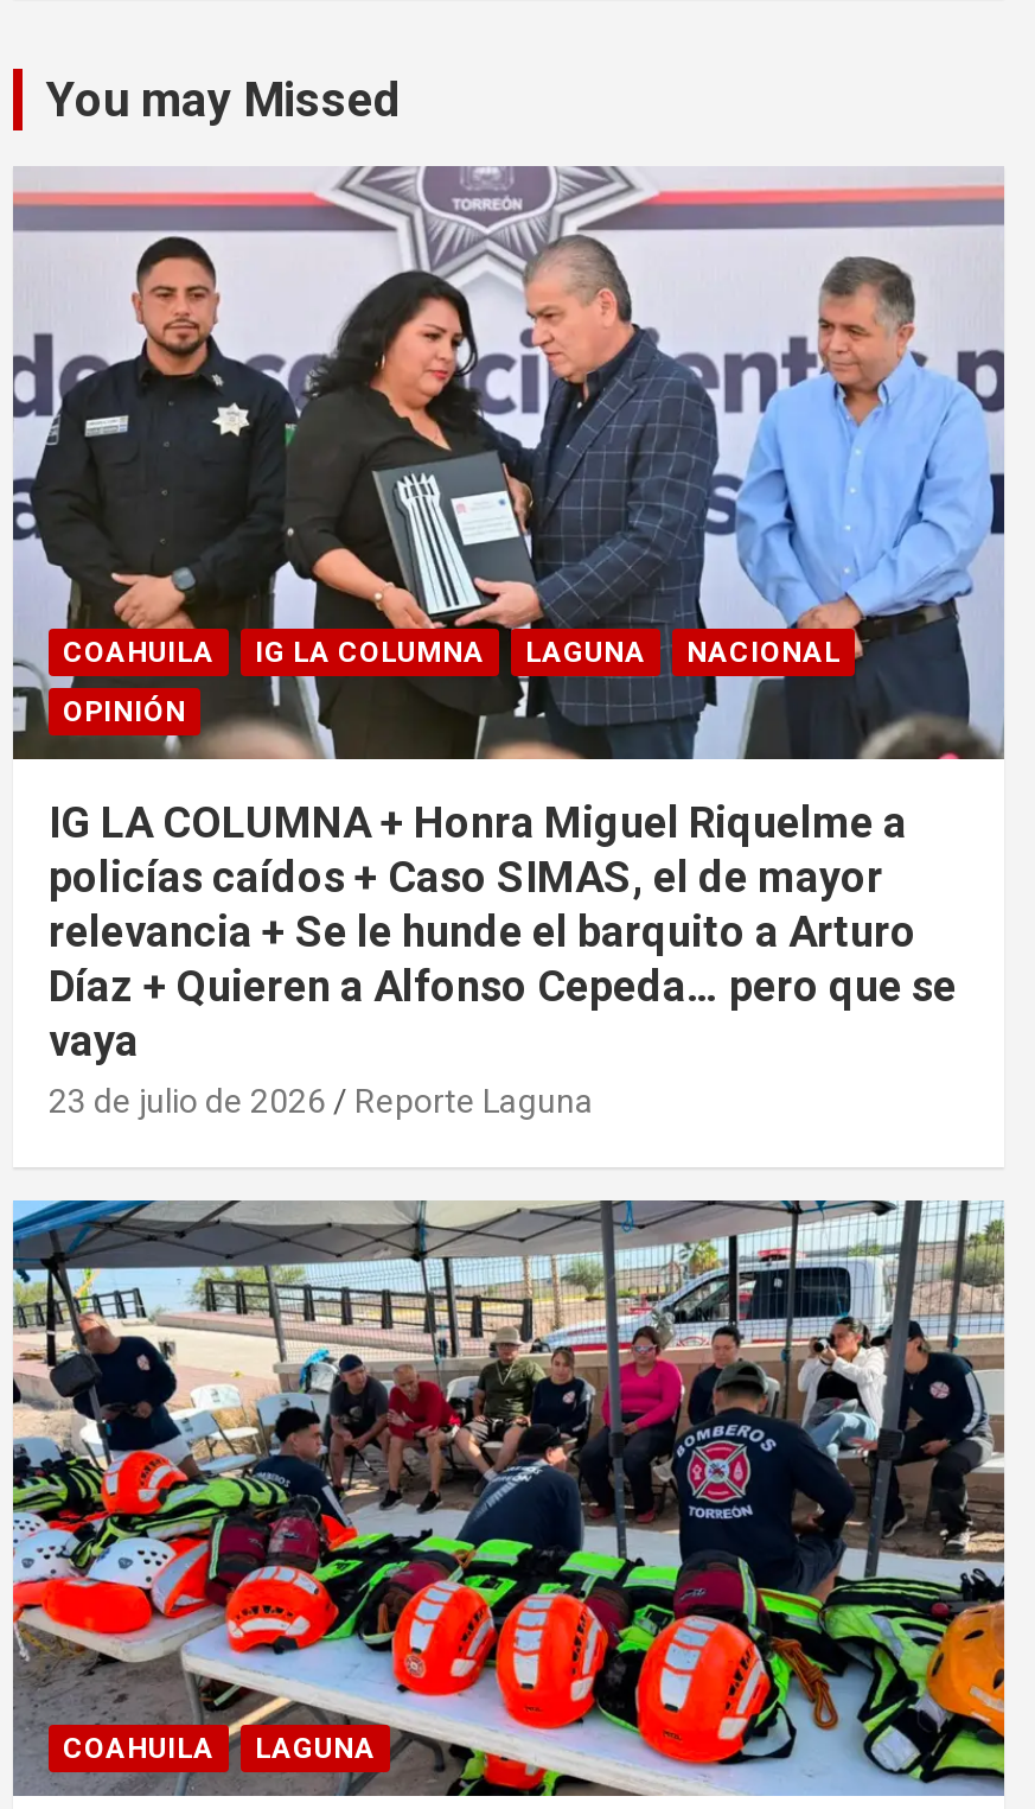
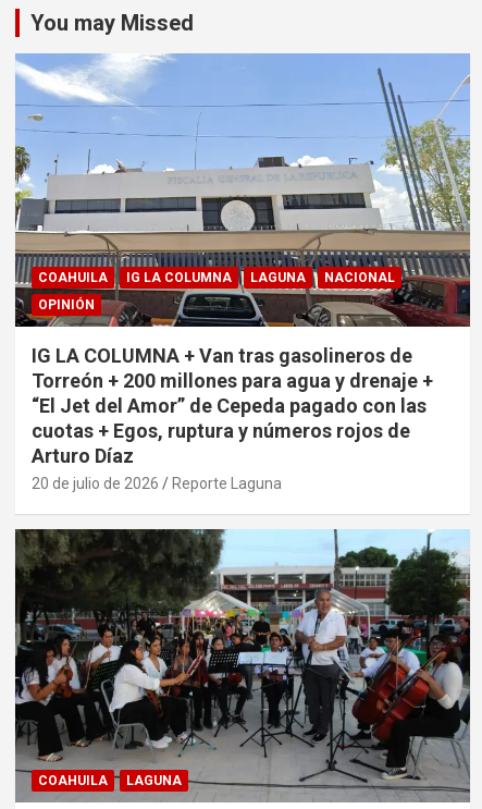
- [image]
- IG LA COLUMNA + Honra Miguel Riquelme a
- policías caídos + Caso SIMAS, el de mayor
- relevancia + Se le hunde el barquito a Arturo
- Díaz + Quieren a Alfonso Cepeda… pero que se
- vaya
- 23 de julio de 2026
+ [image]
+ IG LA COLUMNA + Van tras gasolineros de
+ Torreón + 200 millones para agua y drenaje +
+ “El Jet del Amor” de Cepeda pagado con las
+ cuotas + Egos, ruptura y números rojos de
+ Arturo Díaz
+ 20 de julio de 2026

- [image]
+ [image]
